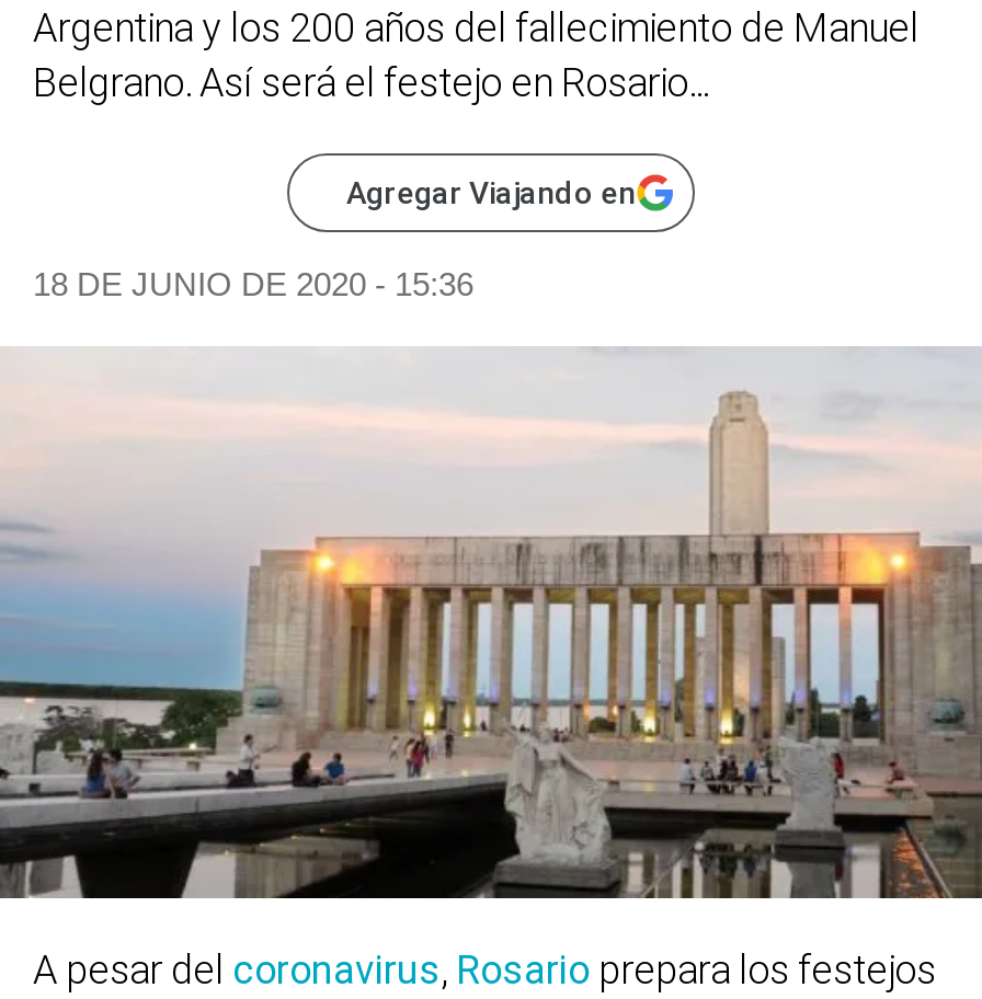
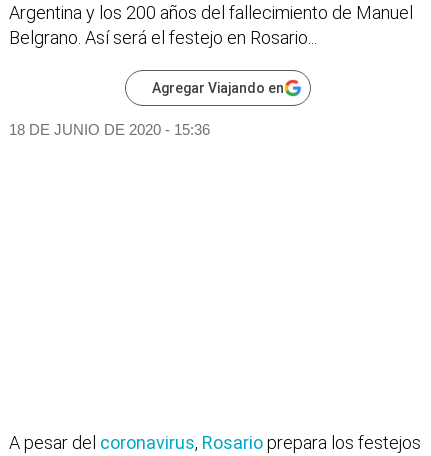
- [image]
